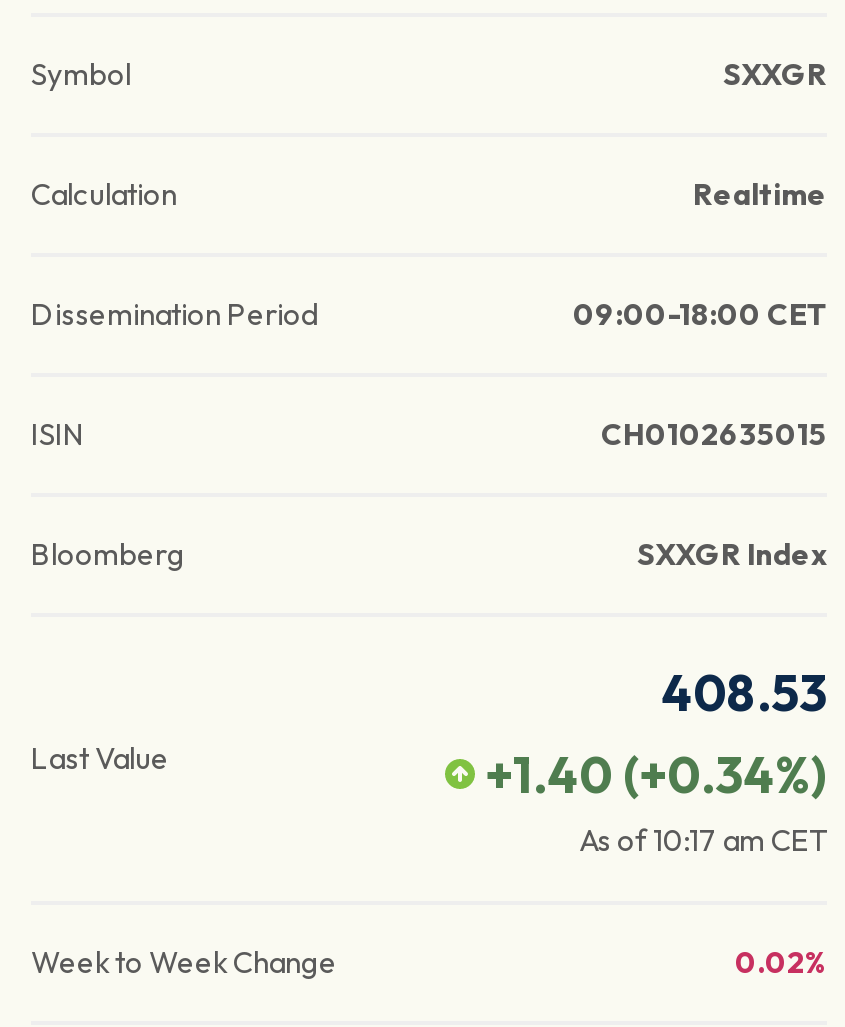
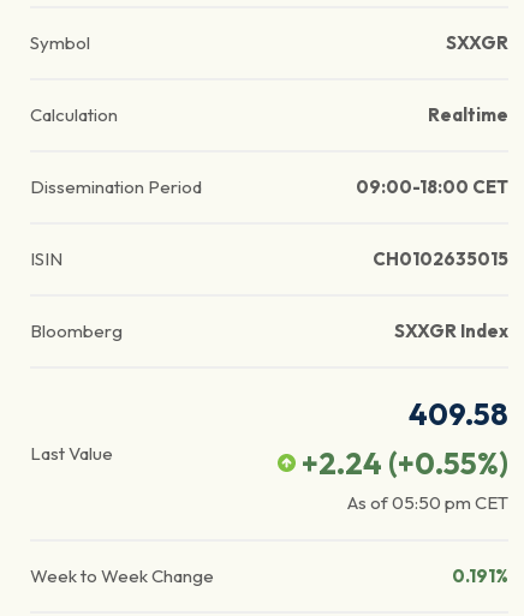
- 408.53
+ 409.58

- +1.40 (+0.34%)
+ +2.24 (+0.55%)

- As of10:17 am CET
+ As of05:50 pm CET

- 0.02%
+ 0.191%
